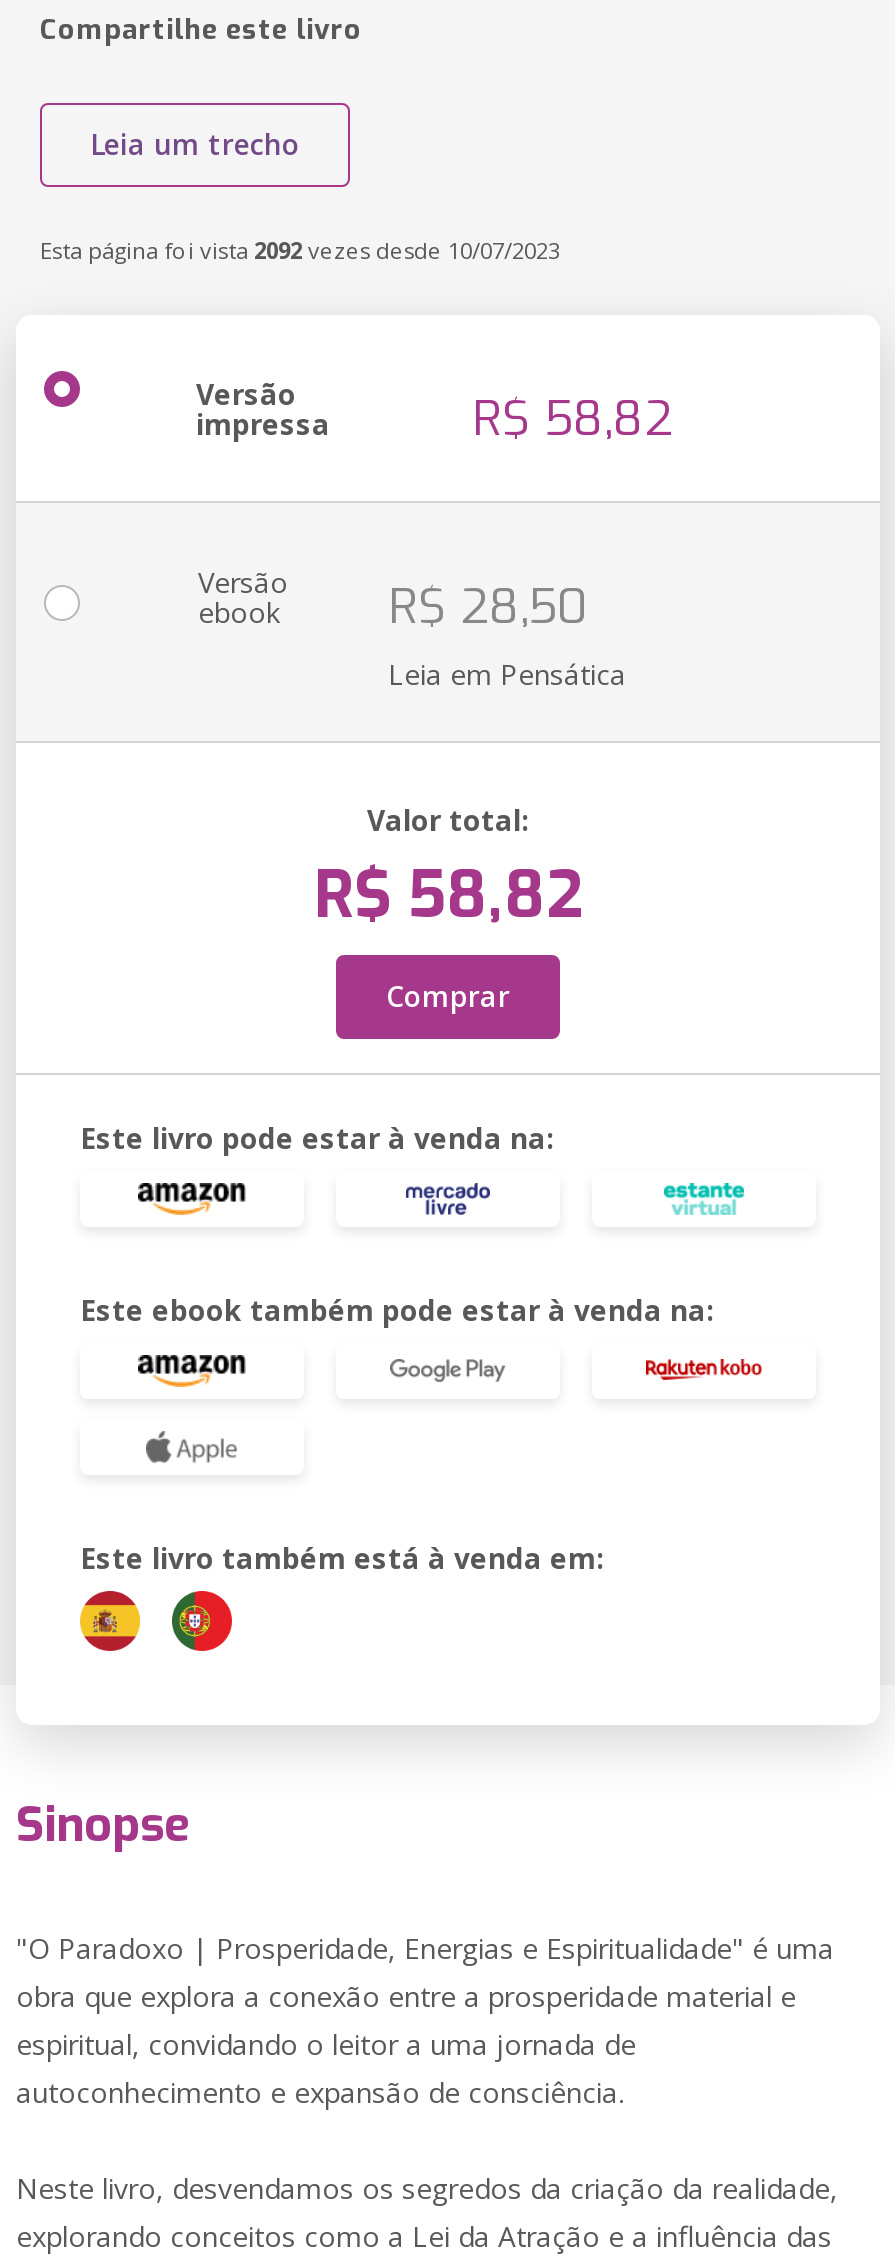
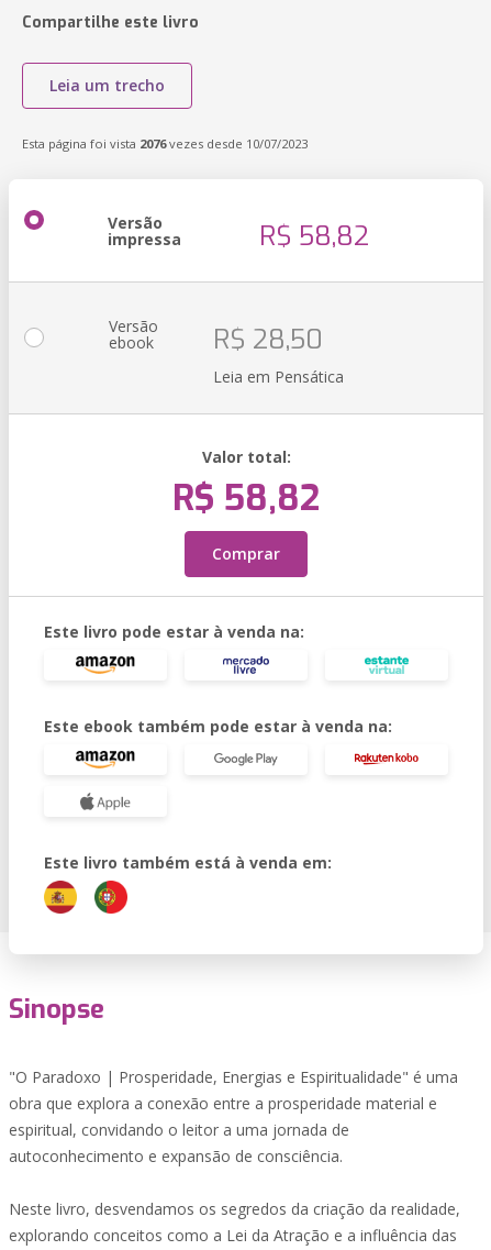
- Esta página foi vista 2092 vezes desde 10/07/2023
+ Esta página foi vista 2076 vezes desde 10/07/2023
